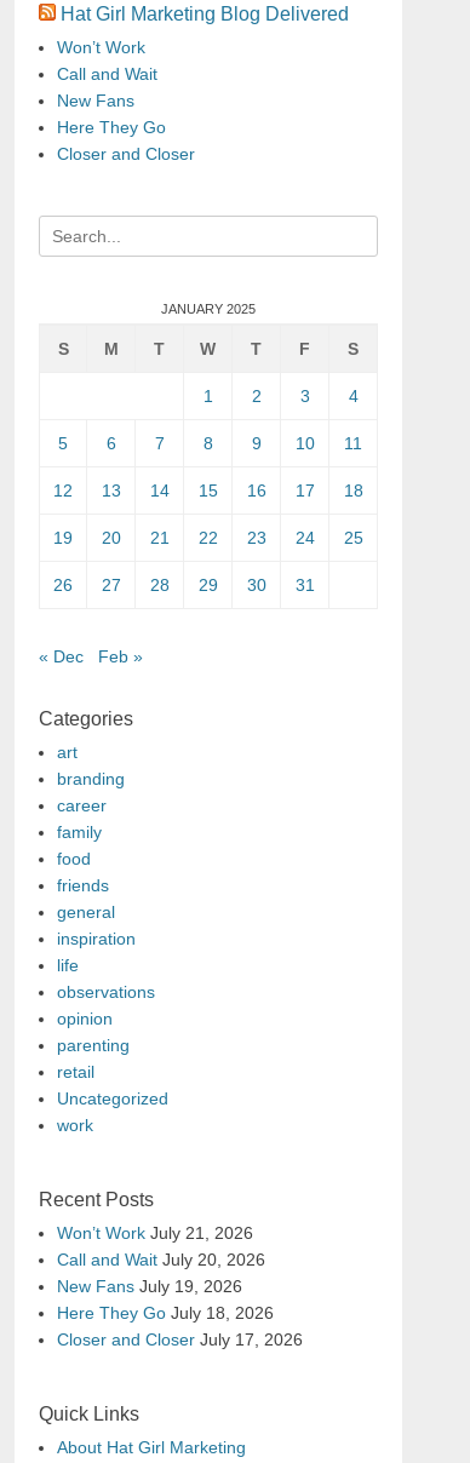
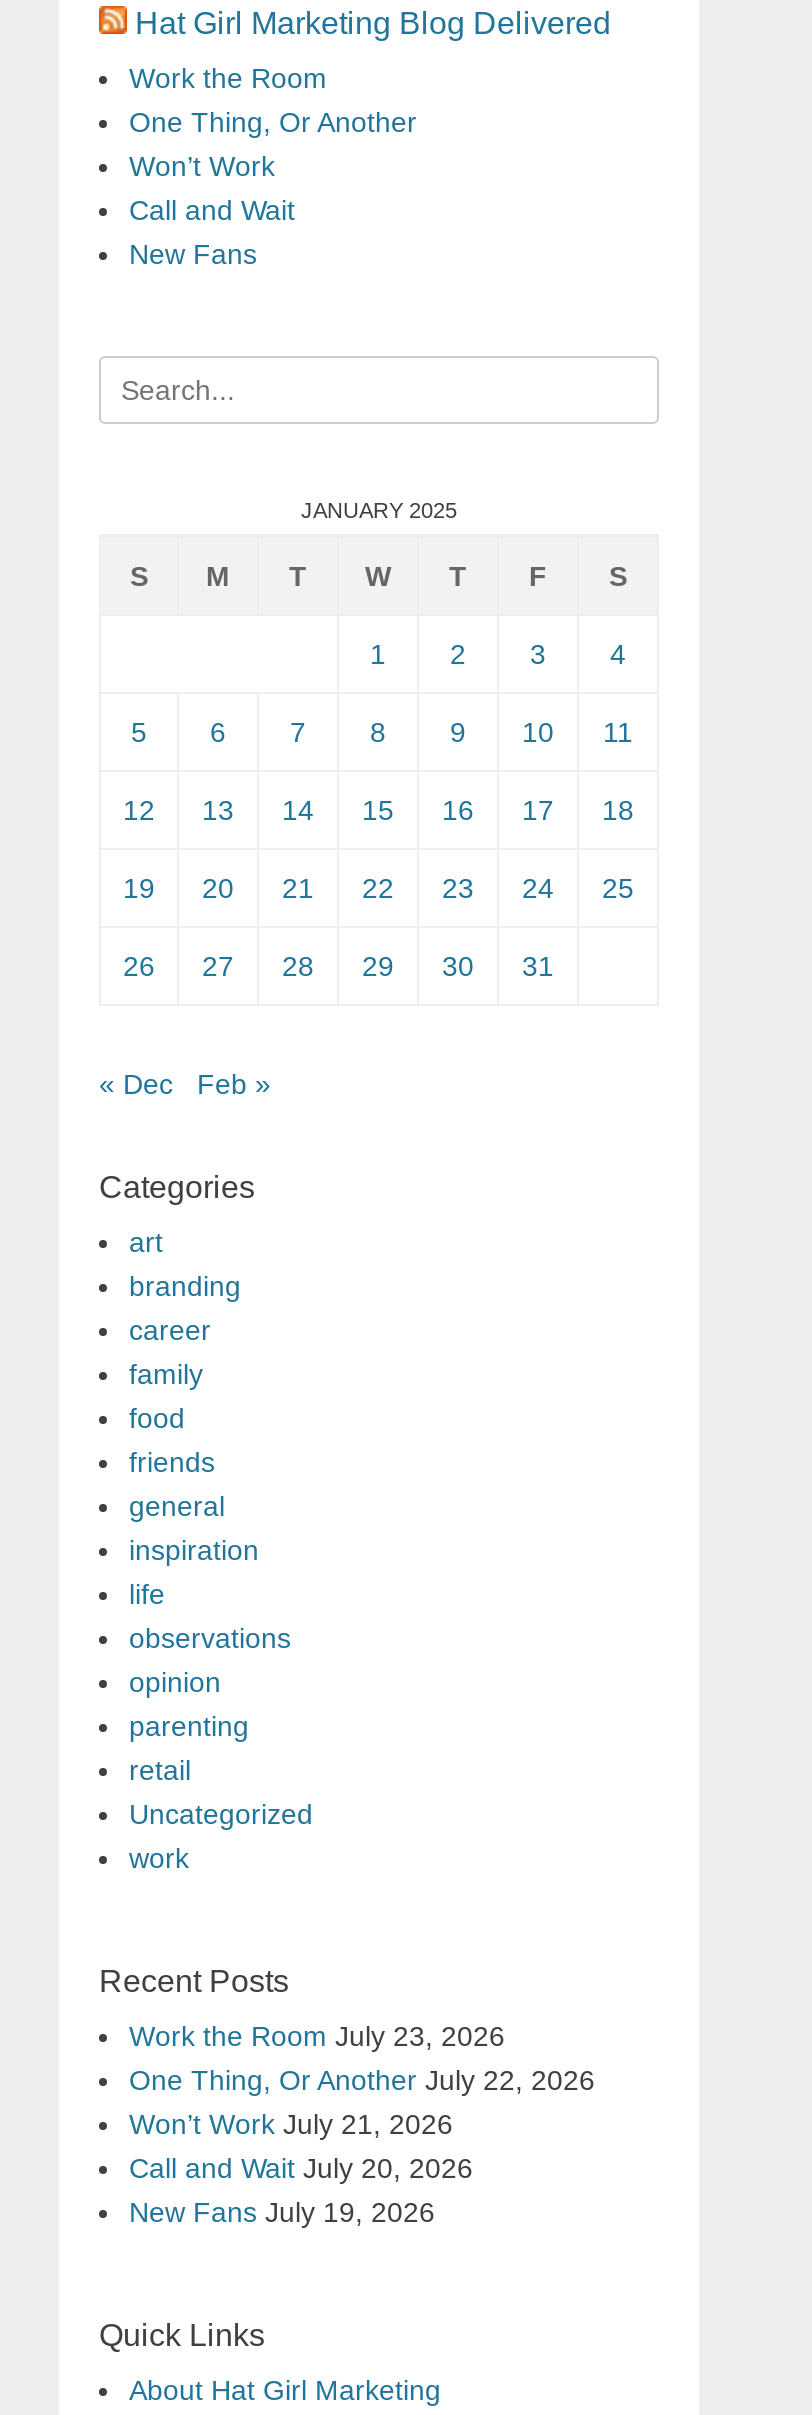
+ Work the Room
+ One Thing, Or Another

moved down: Won’t Work | Call and Wait | New Fans

- Here They Go
- Closer and Closer

+ Work the Room July 23, 2026
+ One Thing, Or Another July 22, 2026

moved down: Won’t Work July 21, 2026 | Call and Wait July 20, 2026 | New Fans July 19, 2026

- Here They Go July 18, 2026
- Closer and Closer July 17, 2026
